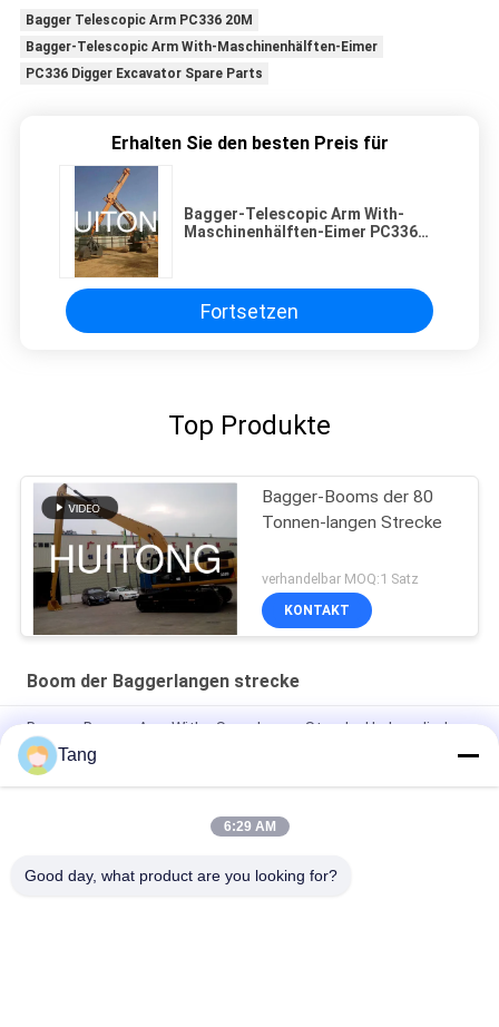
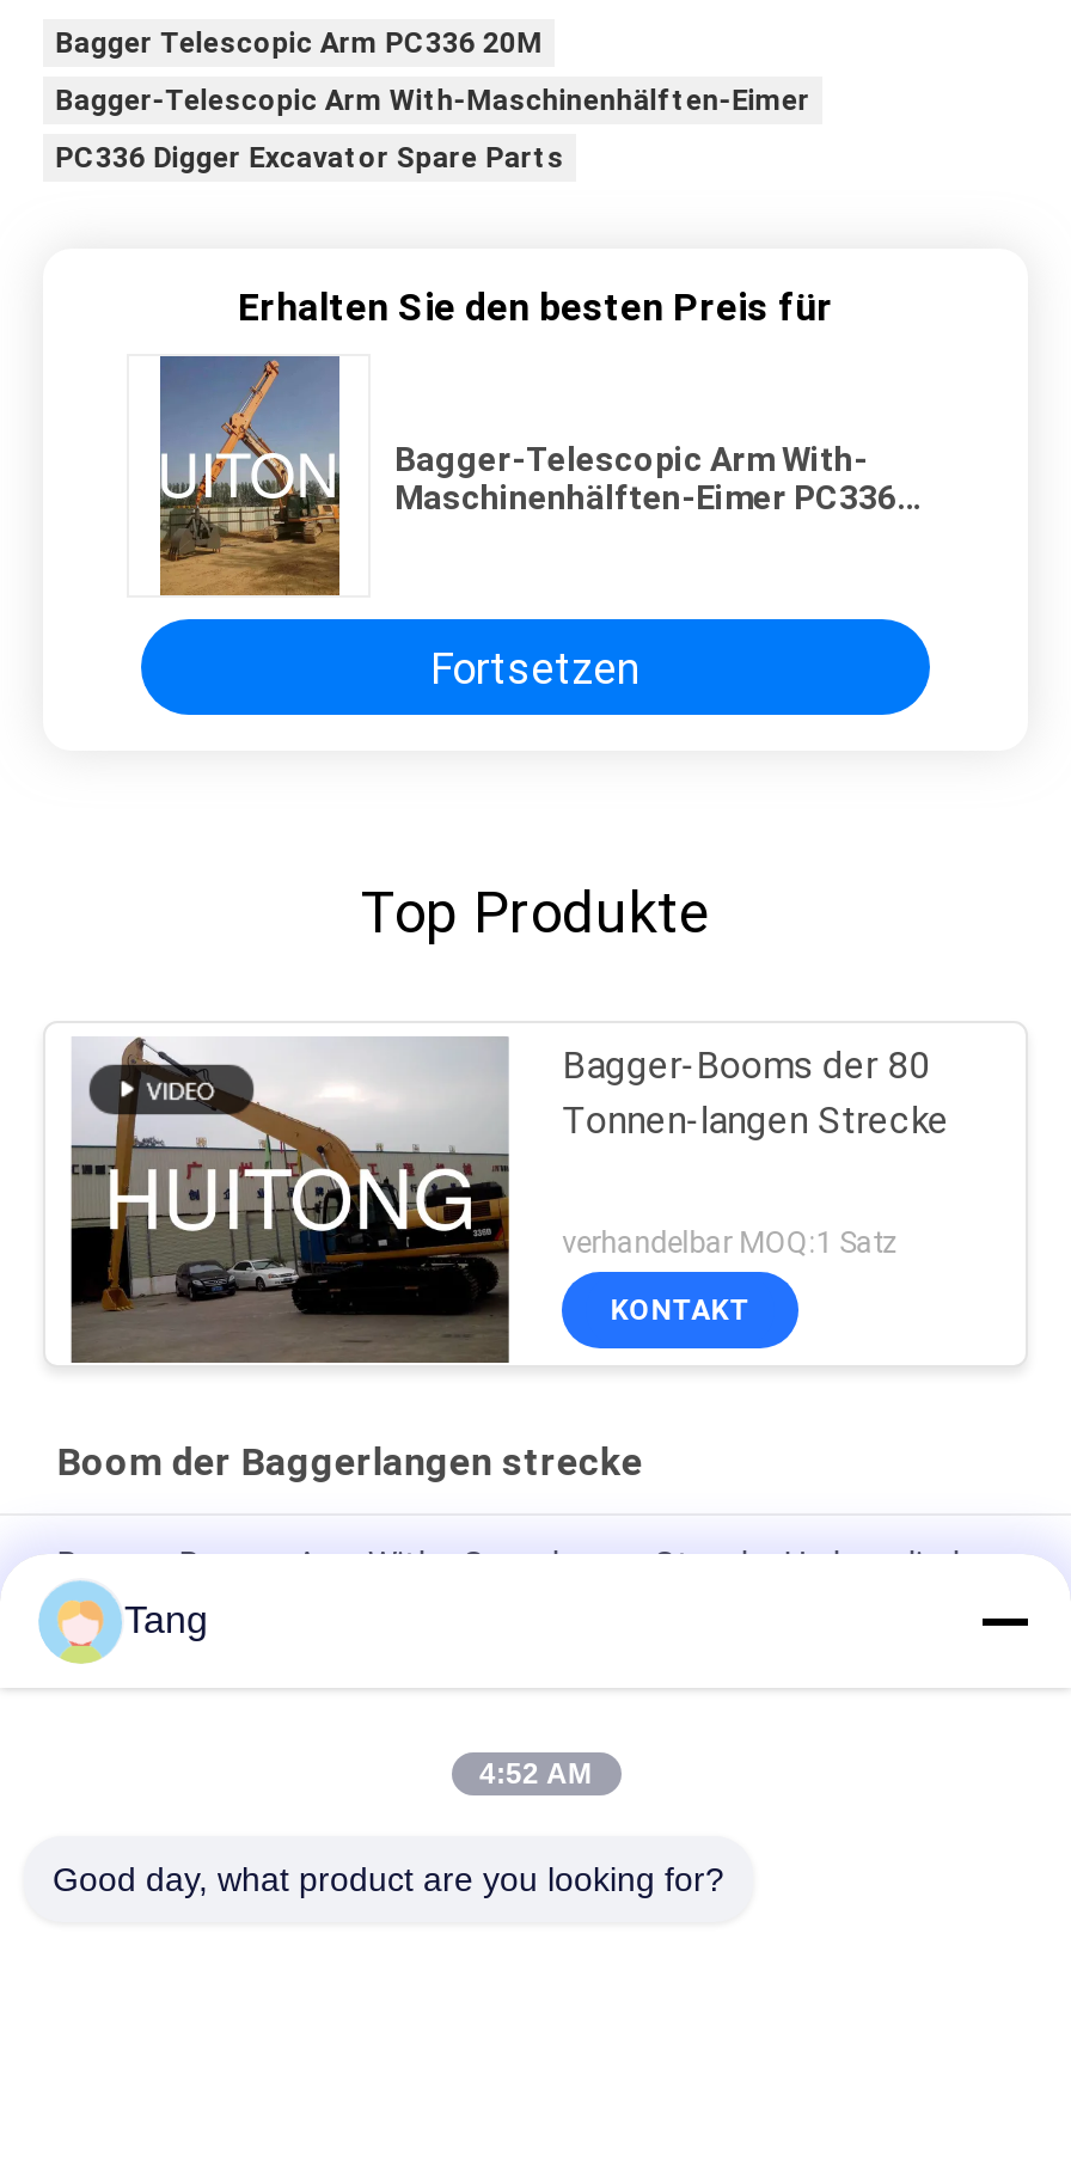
- 6:29 AM
+ 4:52 AM
